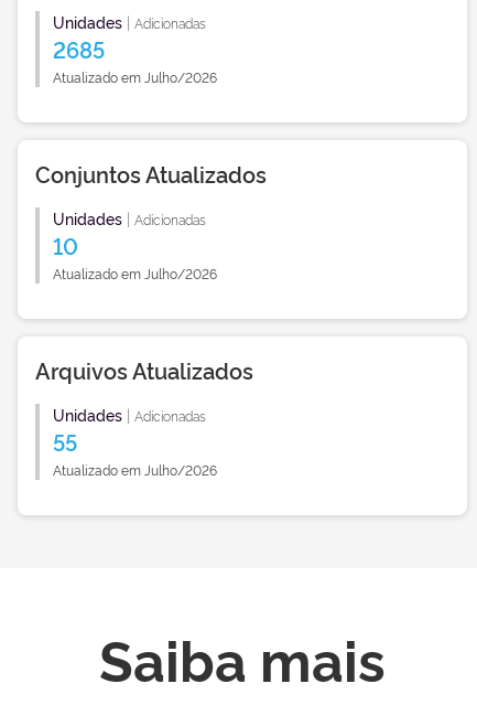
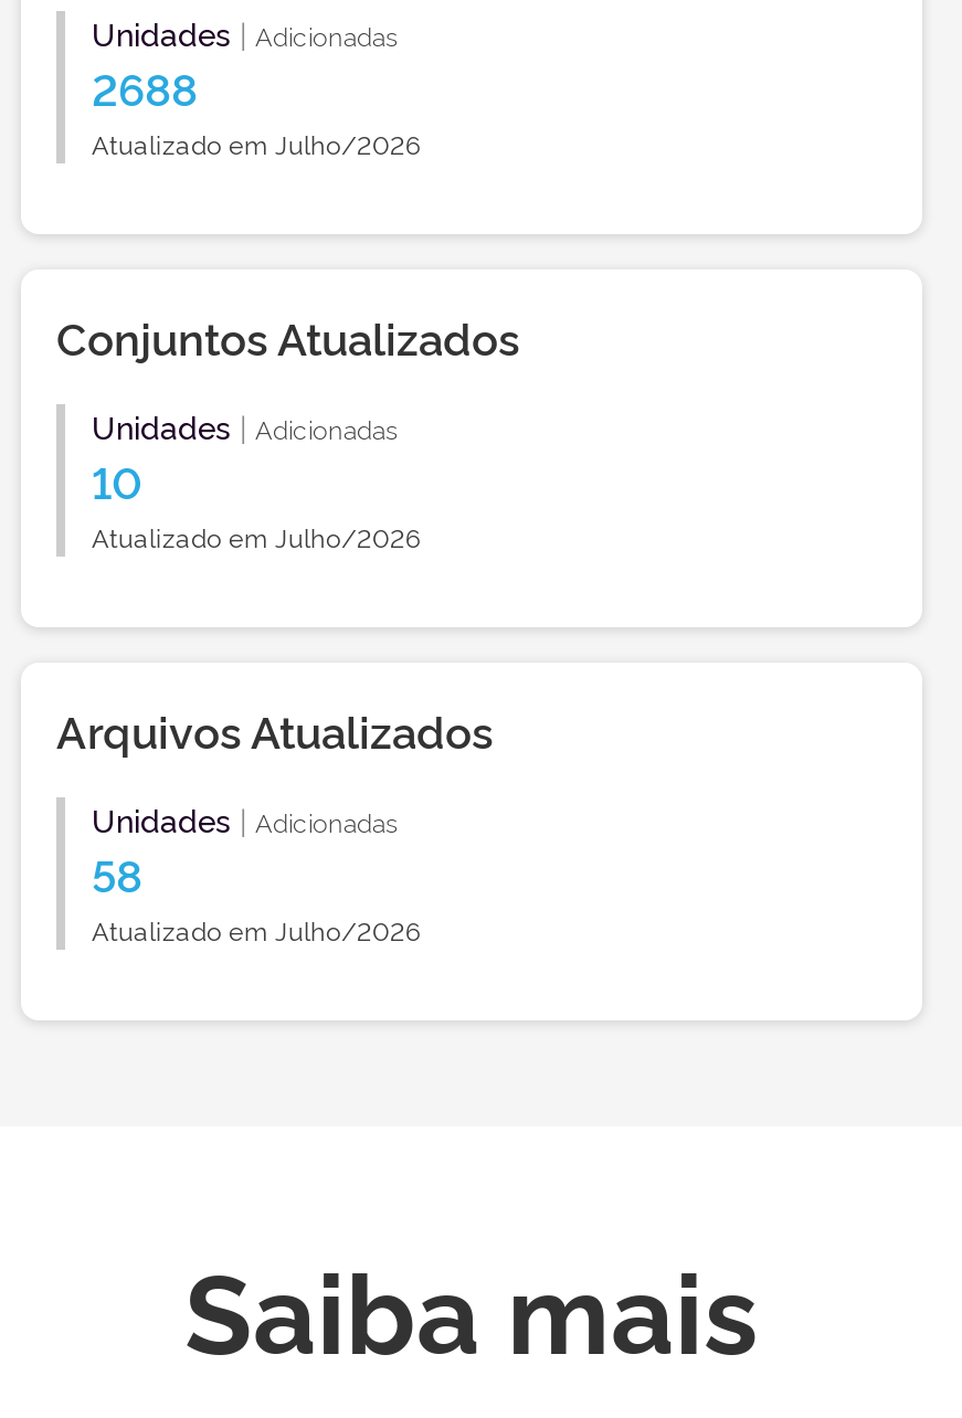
- 2685
+ 2688

- 55
+ 58
